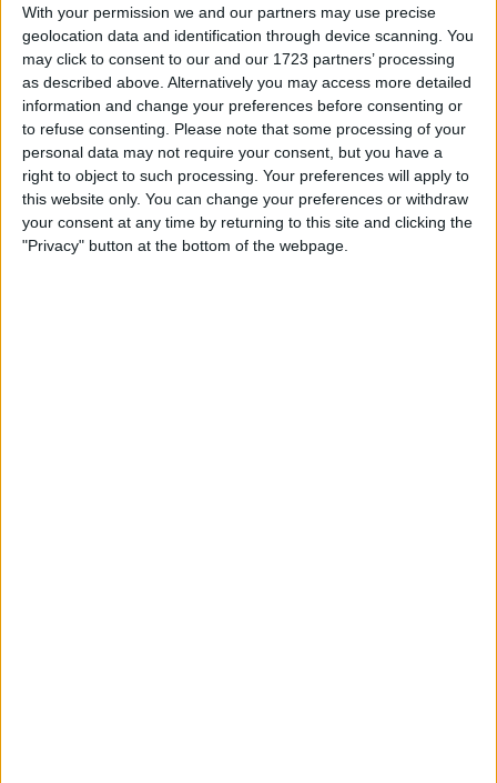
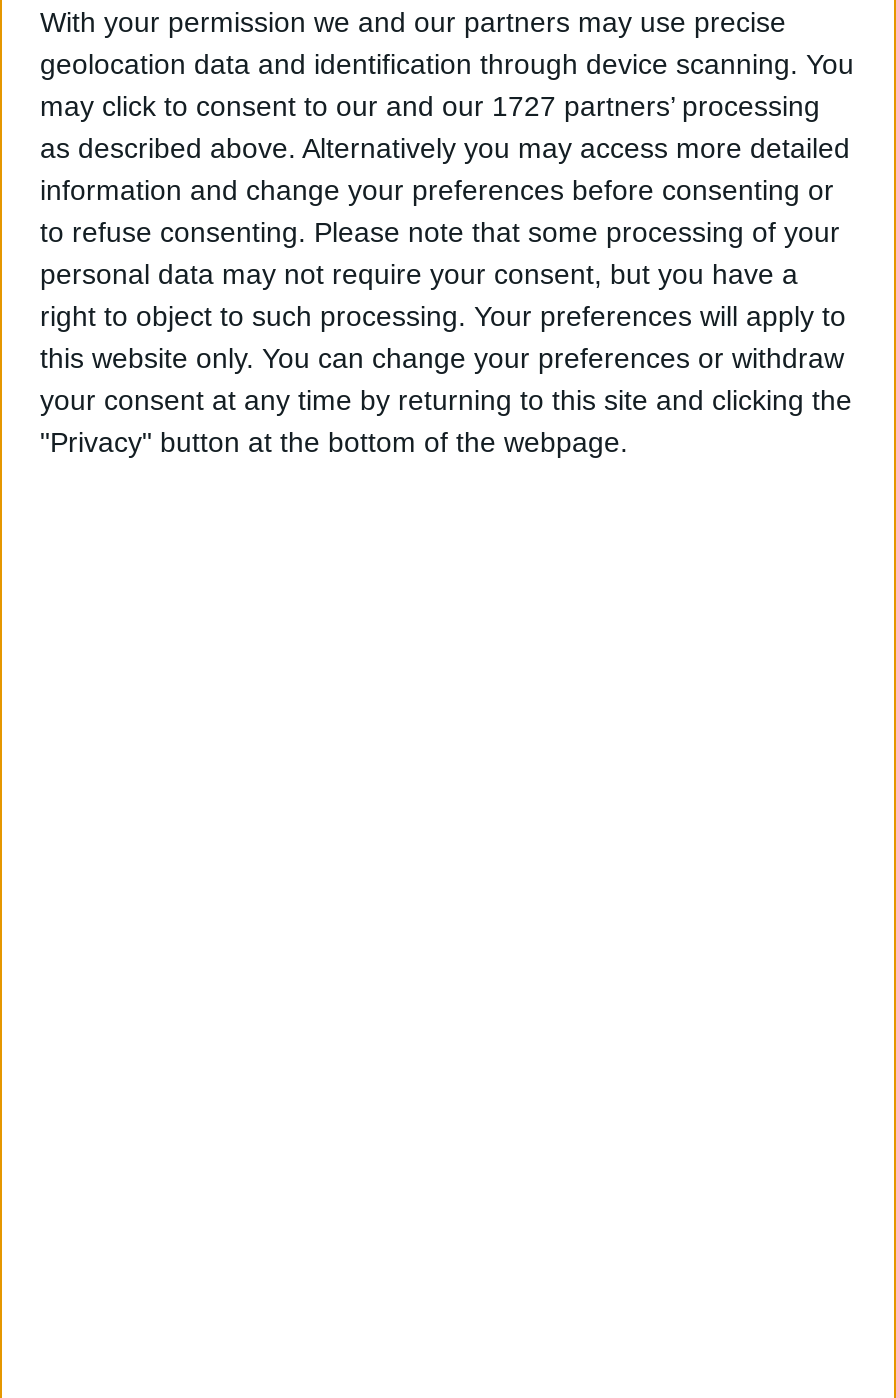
- may click to consent to our and our 1723 partners’ processing
+ may click to consent to our and our 1727 partners’ processing
